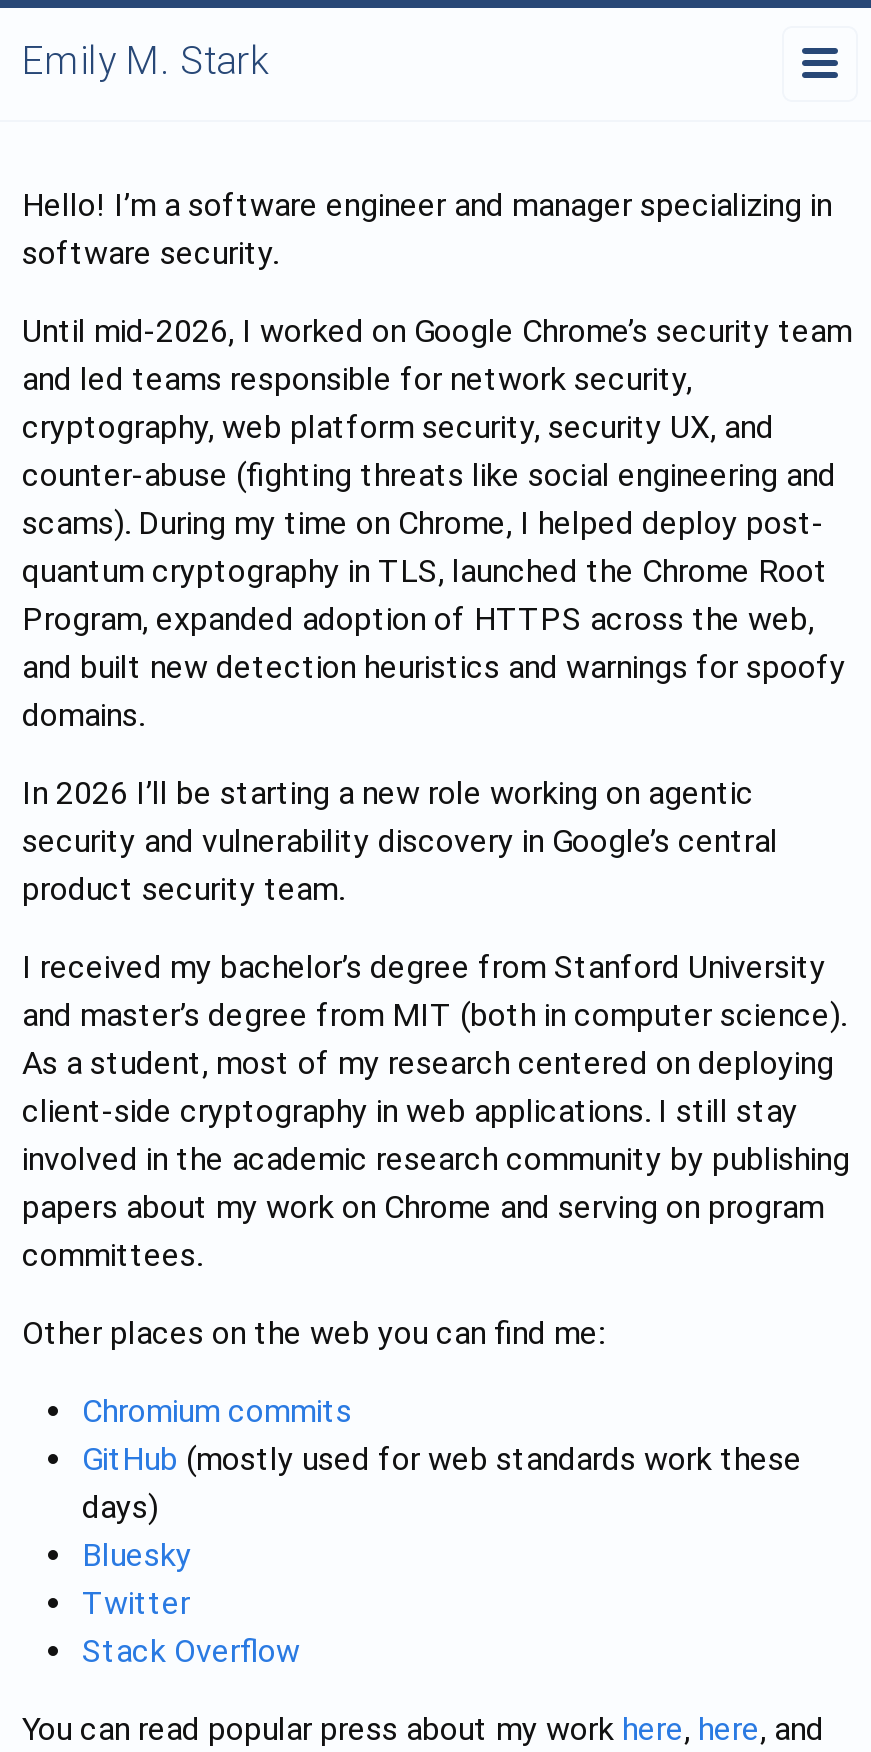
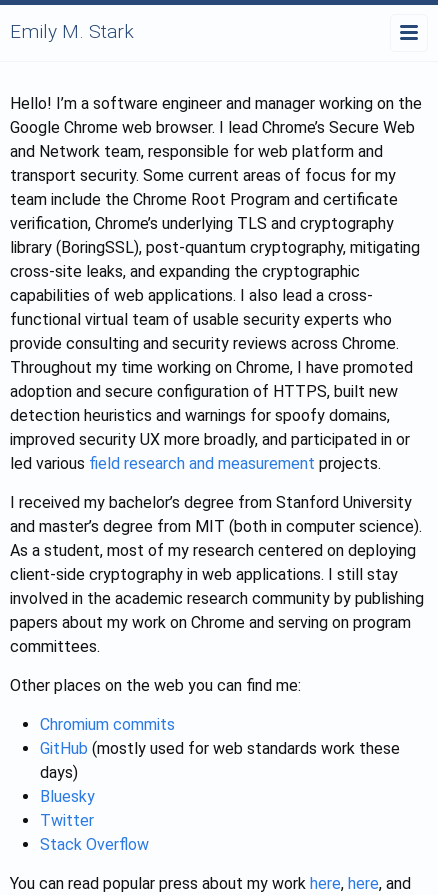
- Hello! I’m a software engineer and manager specializing in
- software security.
- Until mid-2026, I worked on Google Chrome’s security team
- and led teams responsible for network security,
- cryptography, web platform security, security UX, and
- counter-abuse (fighting threats like social engineering and
- scams). During my time on Chrome, I helped deploy post-
- quantum cryptography in TLS, launched the Chrome Root
- Program, expanded adoption of HTTPS across the web,
- and built new detection heuristics and warnings for spoofy
- domains.
- In 2026 I’ll be starting a new role working on agentic
- security and vulnerability discovery in Google’s central
- product security team.
+ Hello! I’m a software engineer and manager working on the
+ Google Chrome web browser. I lead Chrome’s Secure Web
+ and Network team, responsible for web platform and
+ transport security. Some current areas of focus for my
+ team include the Chrome Root Program and certificate
+ verification, Chrome’s underlying TLS and cryptography
+ library (BoringSSL), post-quantum cryptography, mitigating
+ cross-site leaks, and expanding the cryptographic
+ capabilities of web applications. I also lead a cross-
+ functional virtual team of usable security experts who
+ provide consulting and security reviews across Chrome.
+ Throughout my time working on Chrome, I have promoted
+ adoption and secure configuration of HTTPS, built new
+ detection heuristics and warnings for spoofy domains,
+ improved security UX more broadly, and participated in or
+ led various field research and measurement projects.
